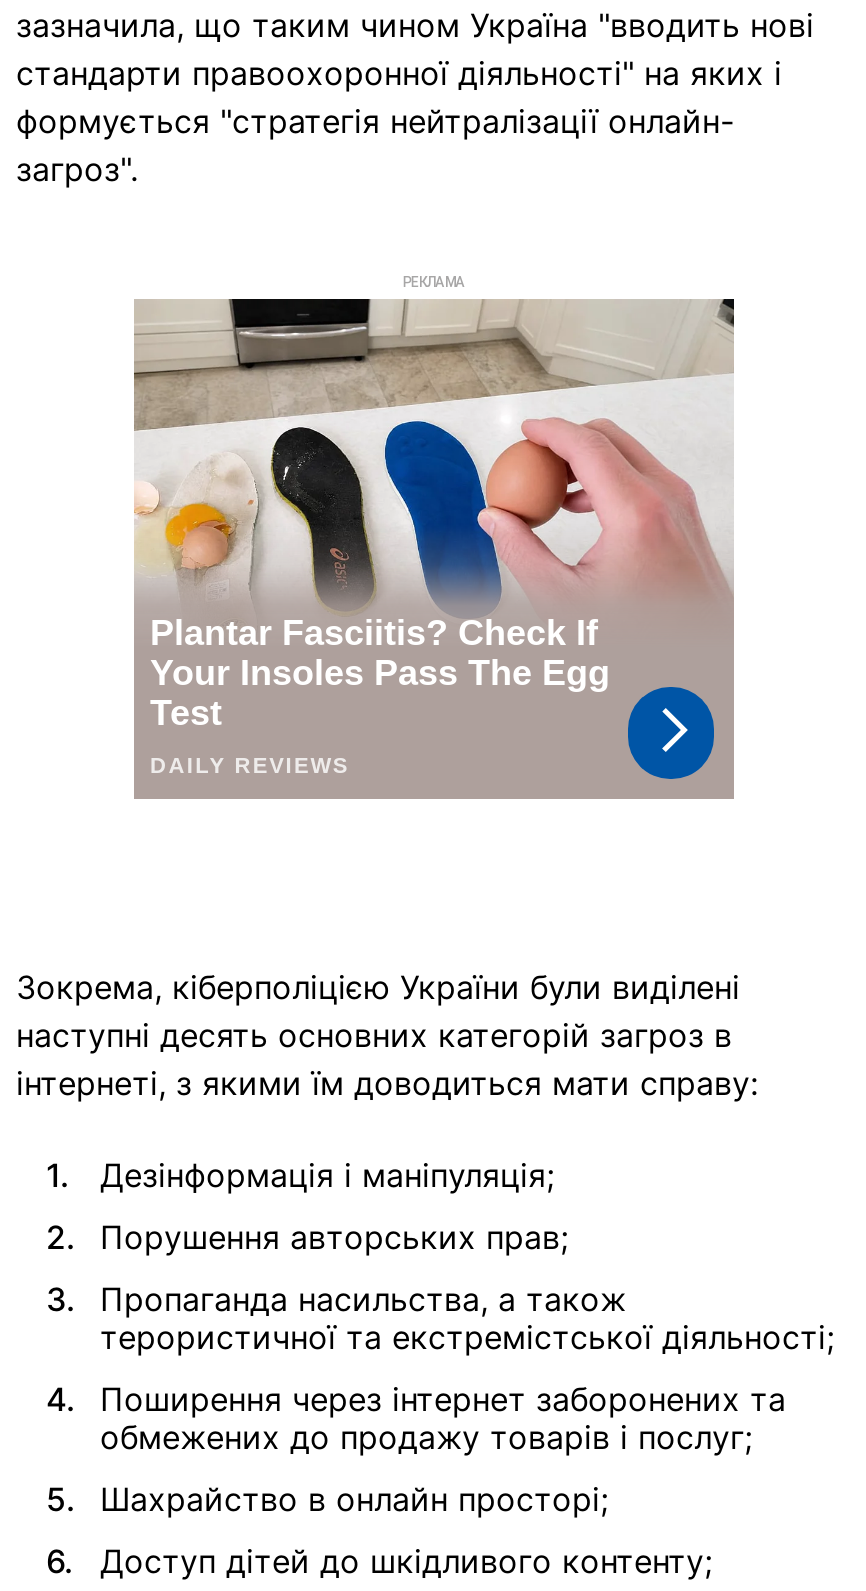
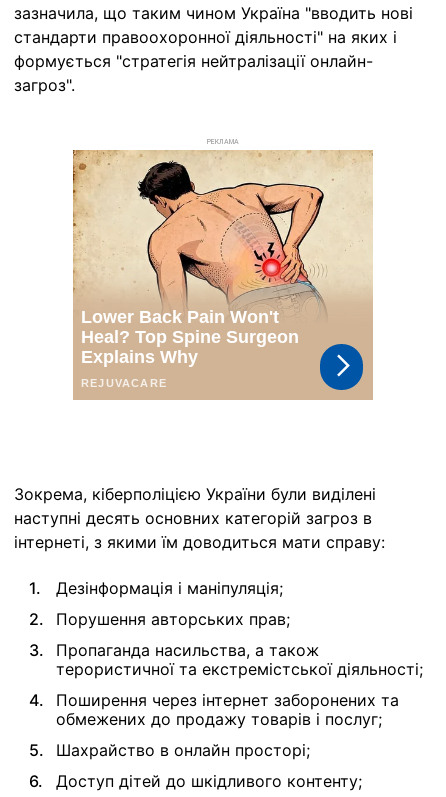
- [image]
+ [image]
